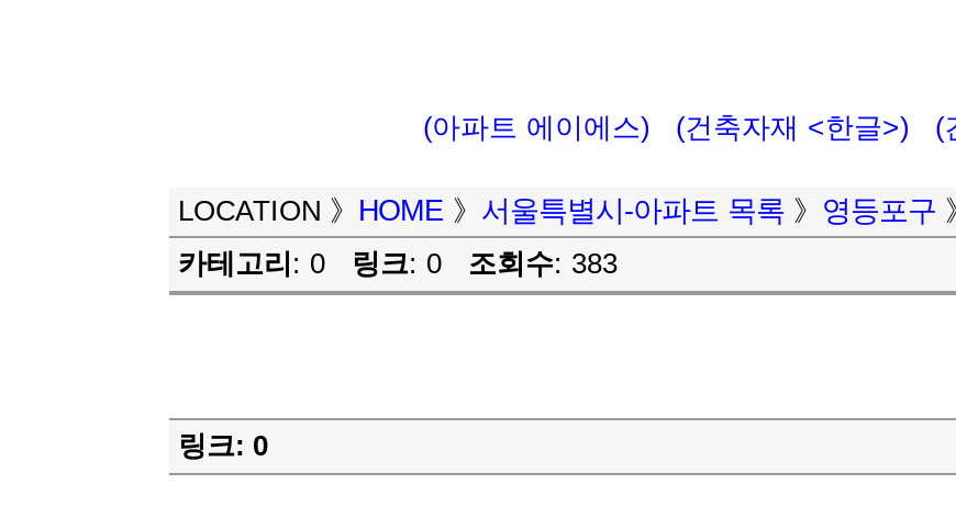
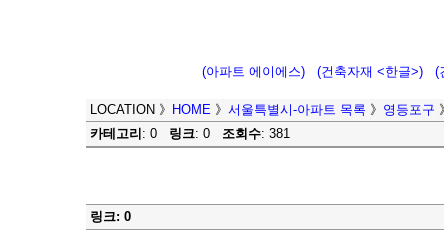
- 카테고리: 0 링크: 0 조회수: 383
+ 카테고리: 0 링크: 0 조회수: 381
